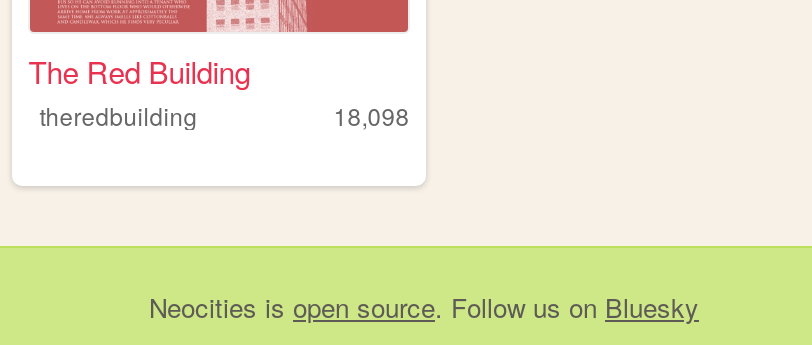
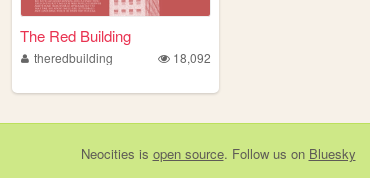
- 18,098
+ 18,092
